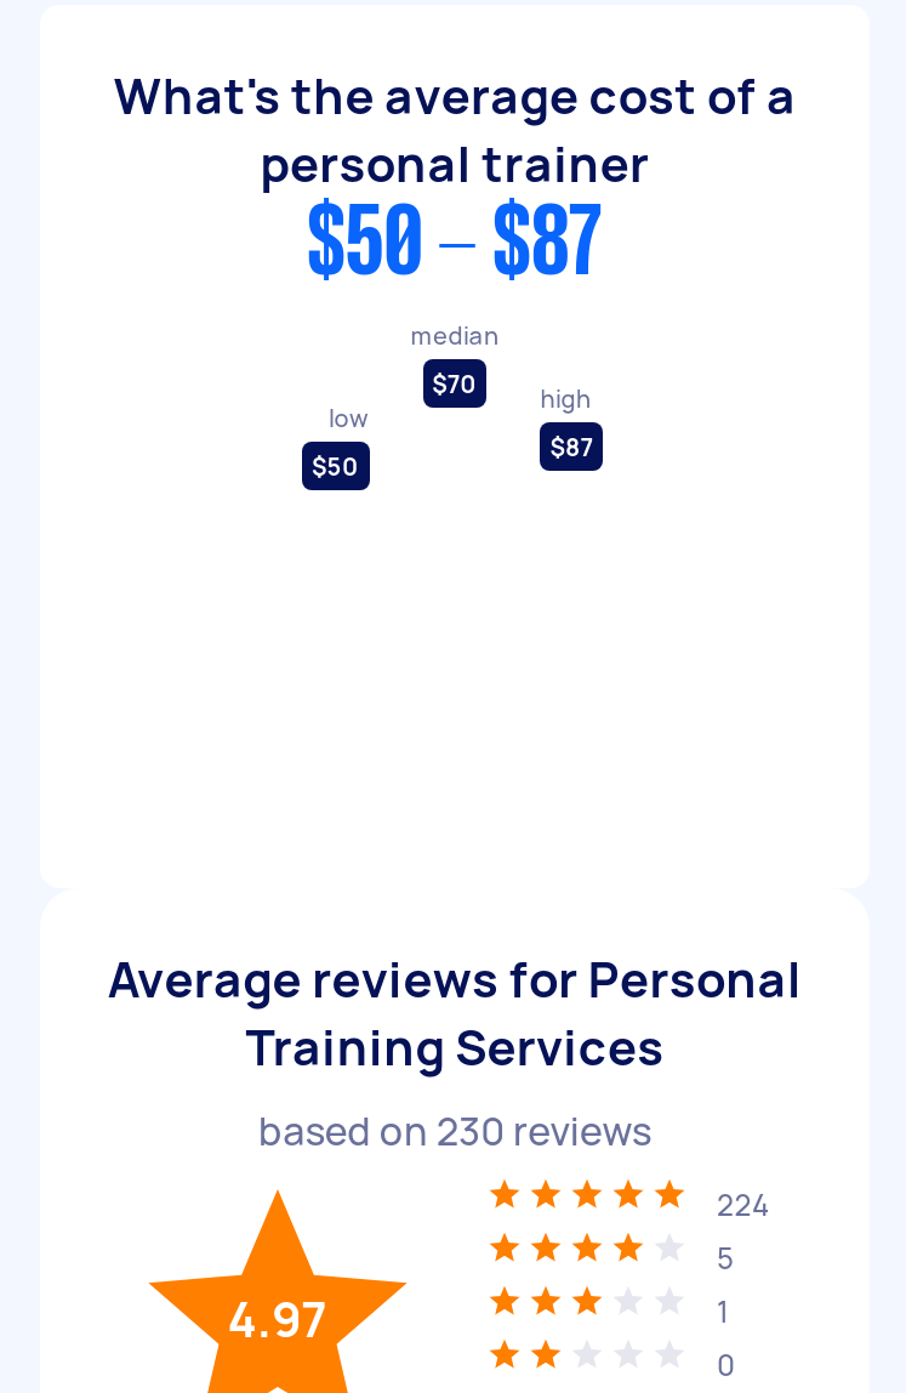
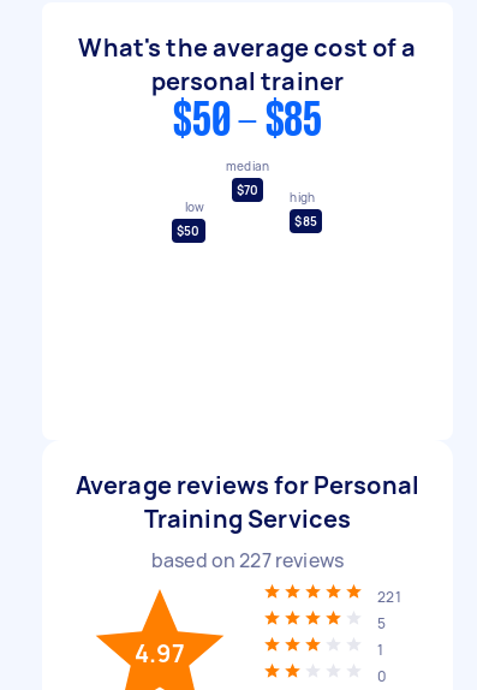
- $50 - $87
+ $50 - $85

- $87
+ $85

- based on 230 reviews
+ based on 227 reviews

- 224
+ 221
